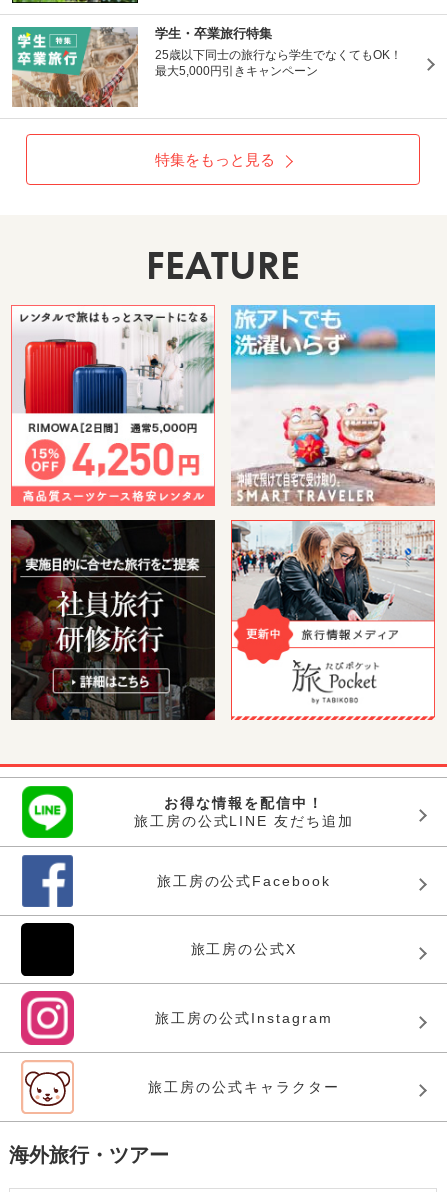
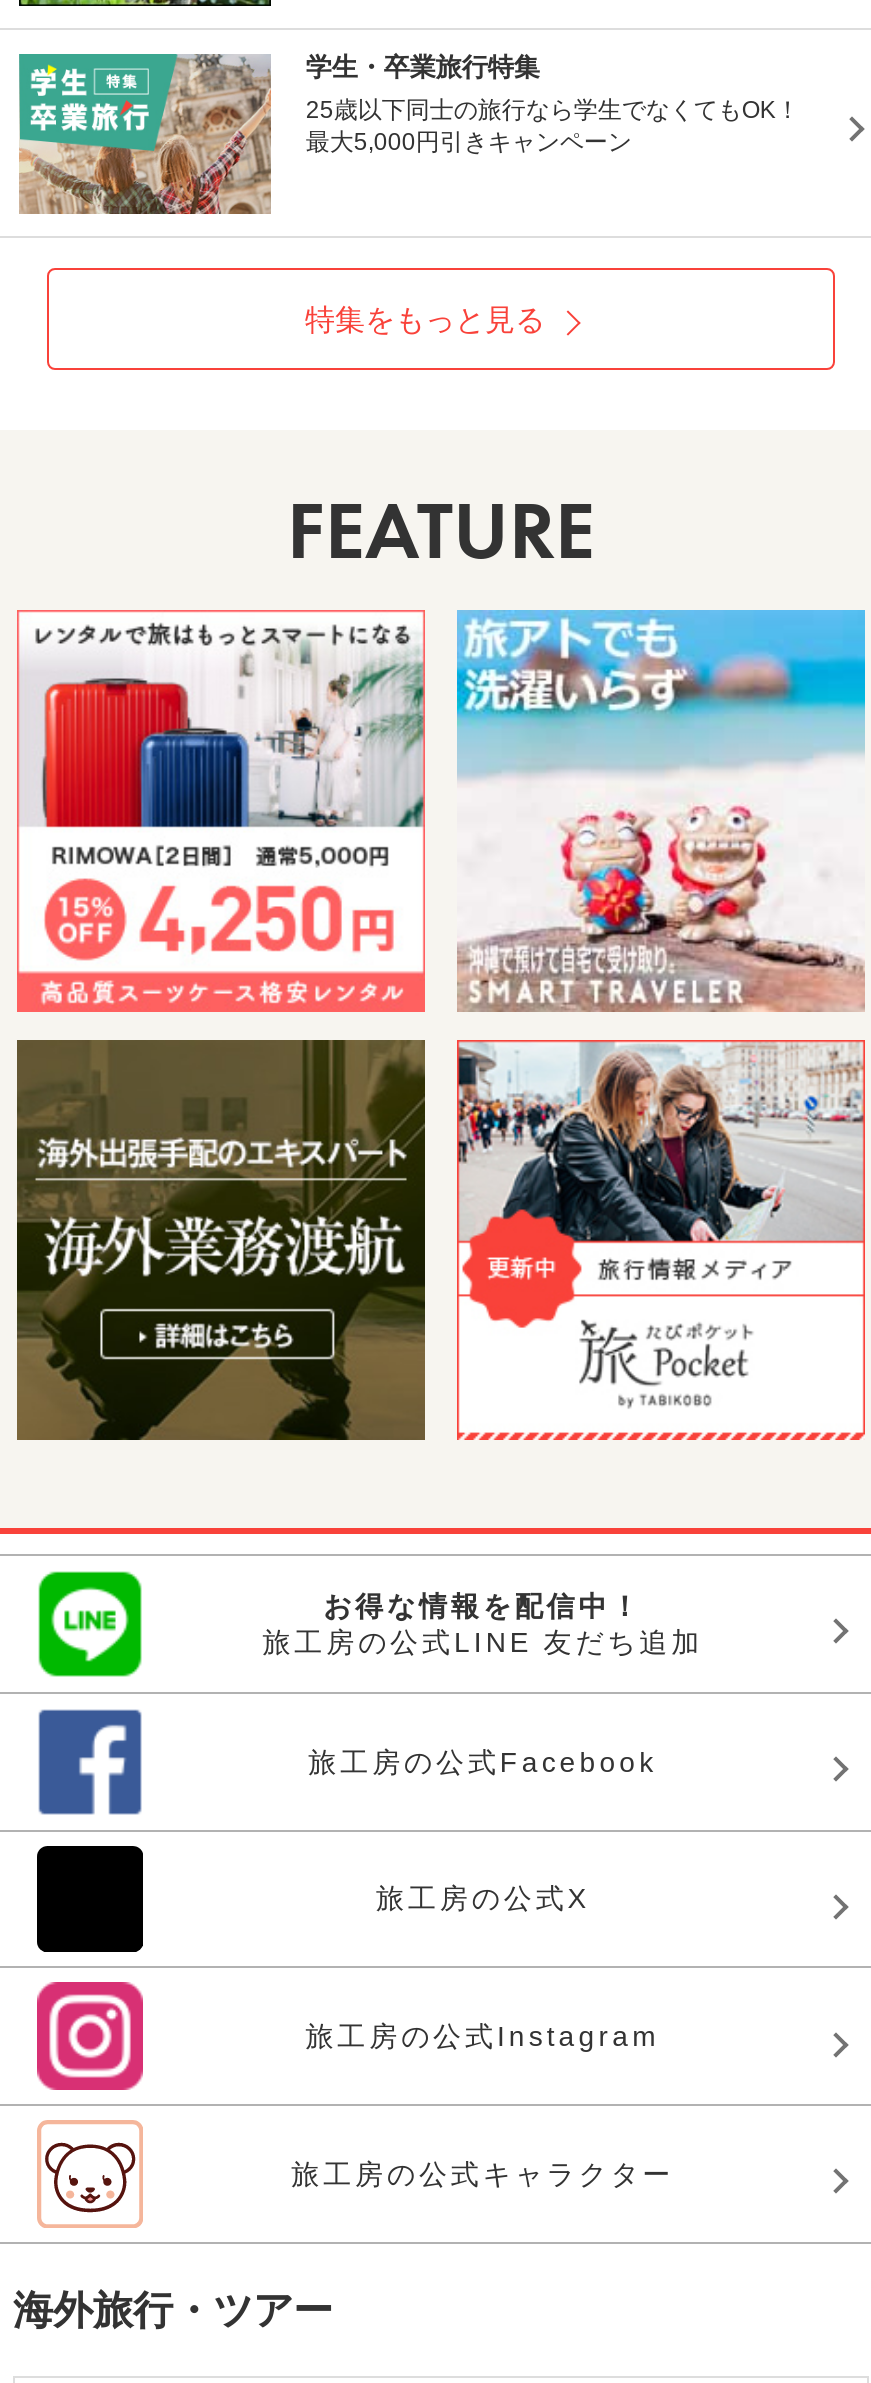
- [image]
+ [image]
